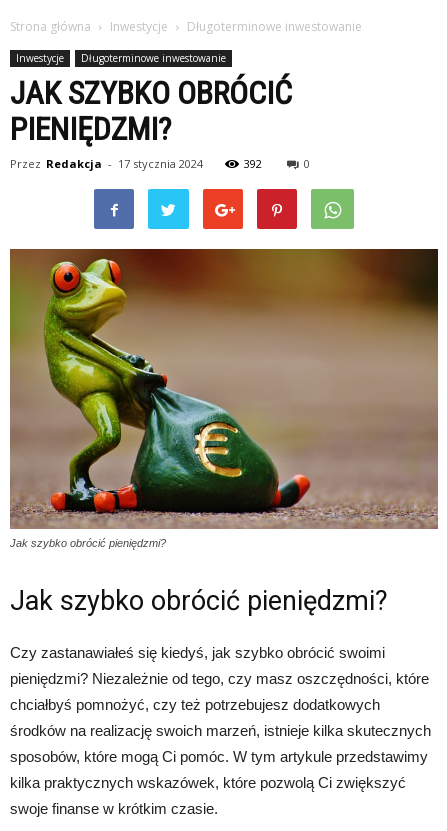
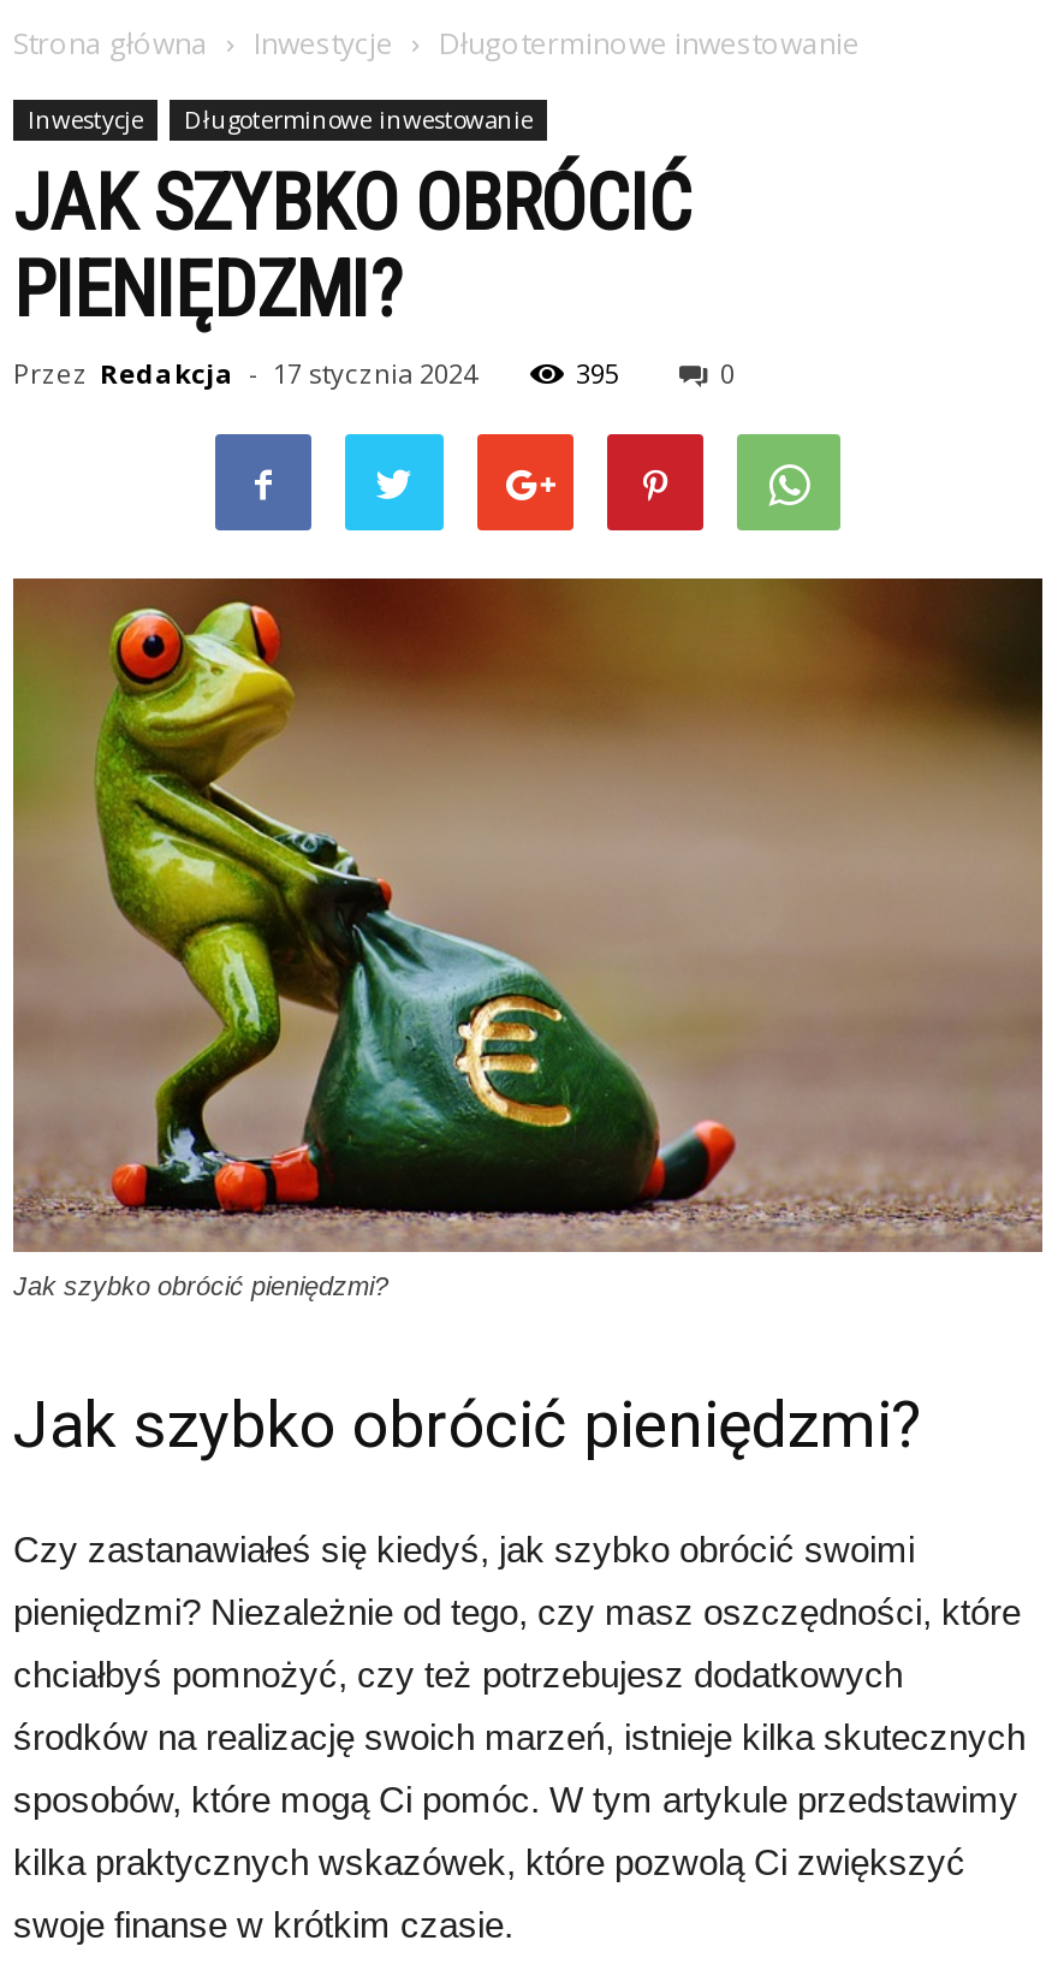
- 392
+ 395
